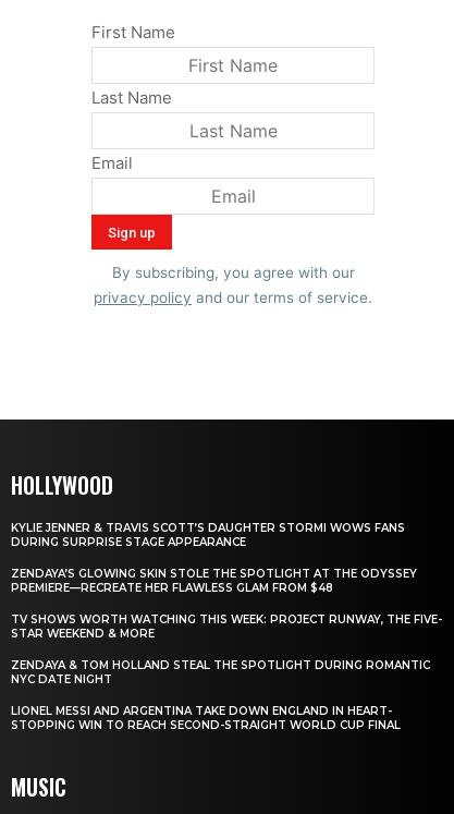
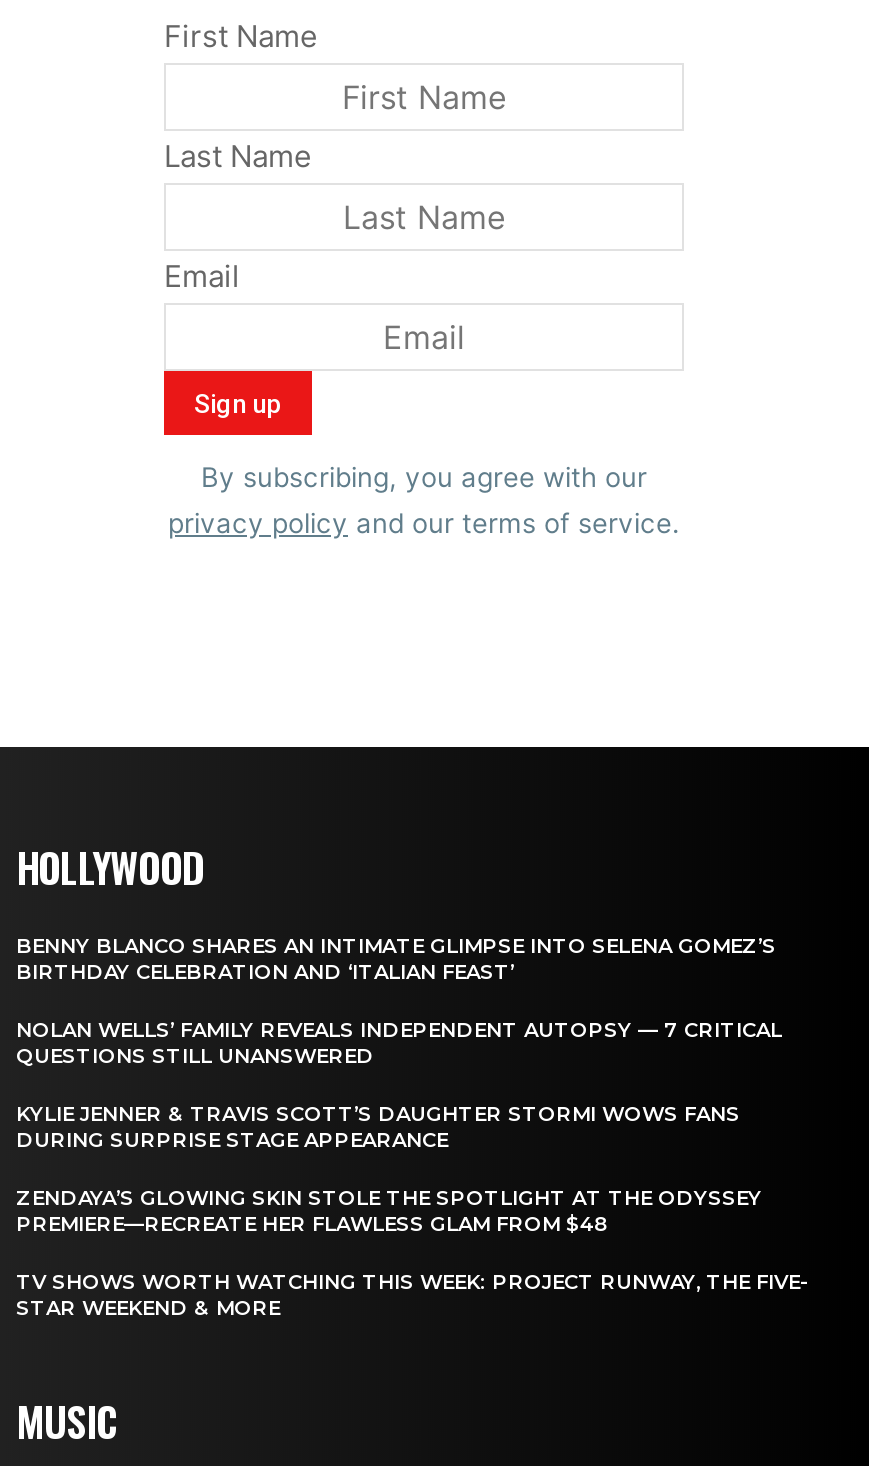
+ BENNY BLANCO SHARES AN INTIMATE GLIMPSE INTO SELENA GOMEZ’S
+ BIRTHDAY CELEBRATION AND ‘ITALIAN FEAST’
+ NOLAN WELLS’ FAMILY REVEALS INDEPENDENT AUTOPSY — 7 CRITICAL
+ QUESTIONS STILL UNANSWERED

moved down: KYLIE JENNER & TRAVIS SCOTT’S DAUGHTER STORMI WOWS FANS | DURING SURPRISE STAGE APPEARANCE | ZENDAYA’S GLOWING SKIN STOLE THE SPOTLIGHT AT THE ODYSSEY | PREMIERE—RECREATE HER FLAWLESS GLAM FROM $48 | TV SHOWS WORTH WATCHING THIS WEEK: PROJECT RUNWAY, THE FIVE- | STAR WEEKEND & MORE

- ZENDAYA & TOM HOLLAND STEAL THE SPOTLIGHT DURING ROMANTIC
- NYC DATE NIGHT
- LIONEL MESSI AND ARGENTINA TAKE DOWN ENGLAND IN HEART-
- STOPPING WIN TO REACH SECOND-STRAIGHT WORLD CUP FINAL
